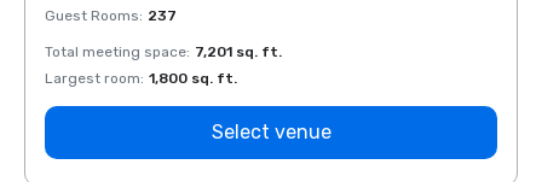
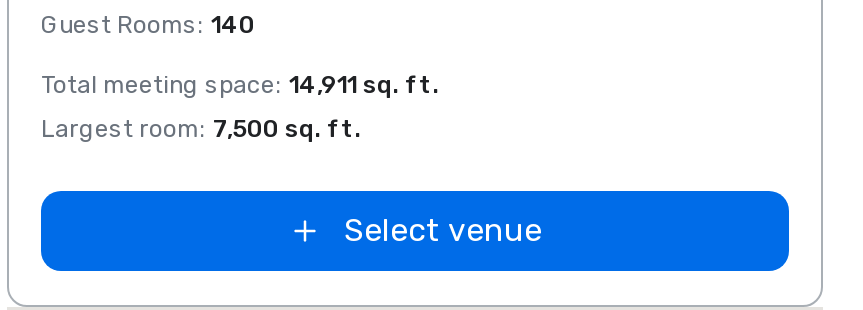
- Guest Rooms: 237
+ Guest Rooms: 140

- Total meeting space: 7,201 sq. ft.
+ Total meeting space: 14,911 sq. ft.

- Largest room: 1,800 sq. ft.
+ Largest room: 7,500 sq. ft.
